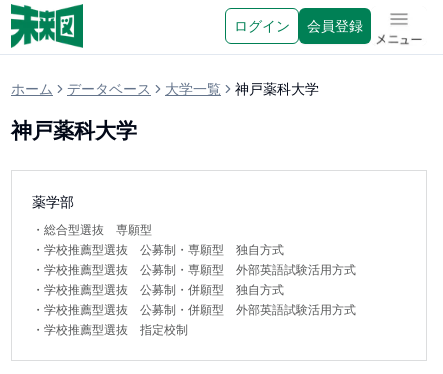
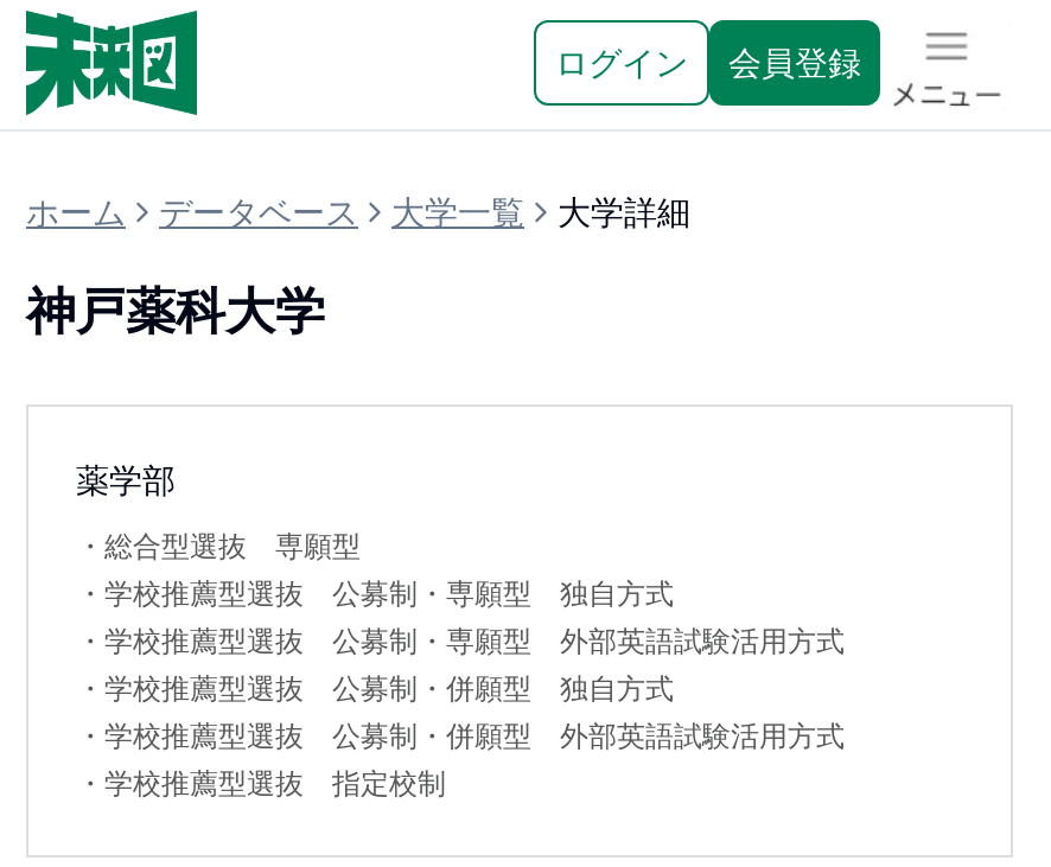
- 神戸薬科大学
+ 大学詳細
